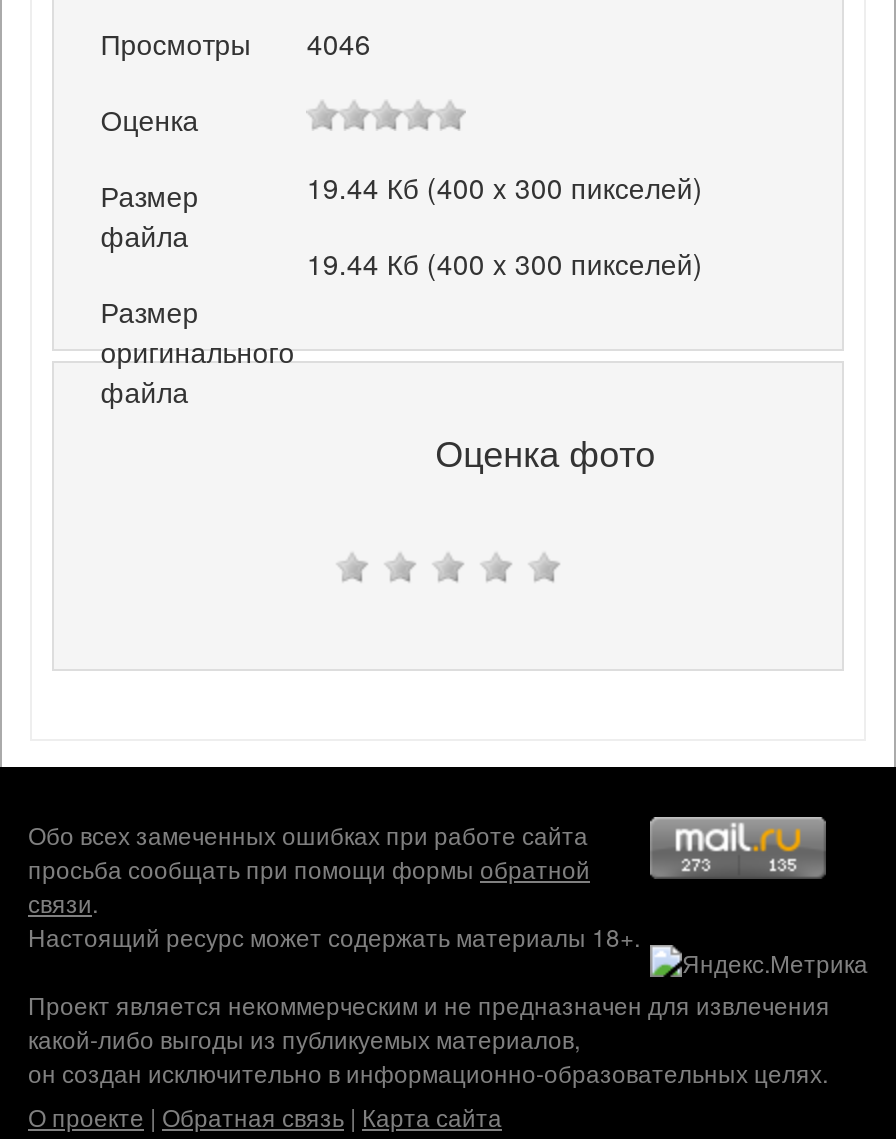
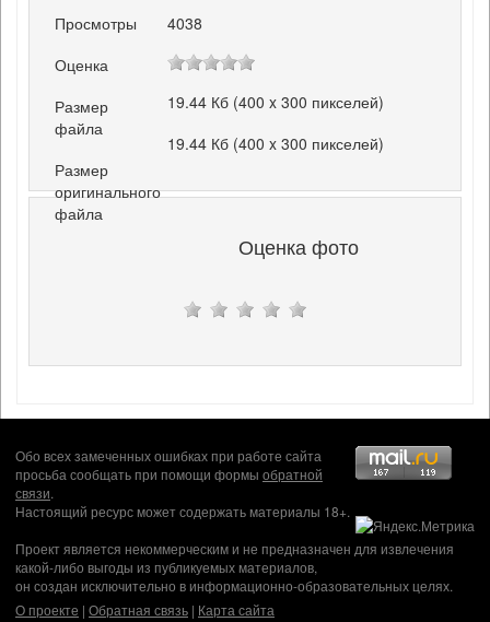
- Просмотры 4046
+ Просмотры 4038
